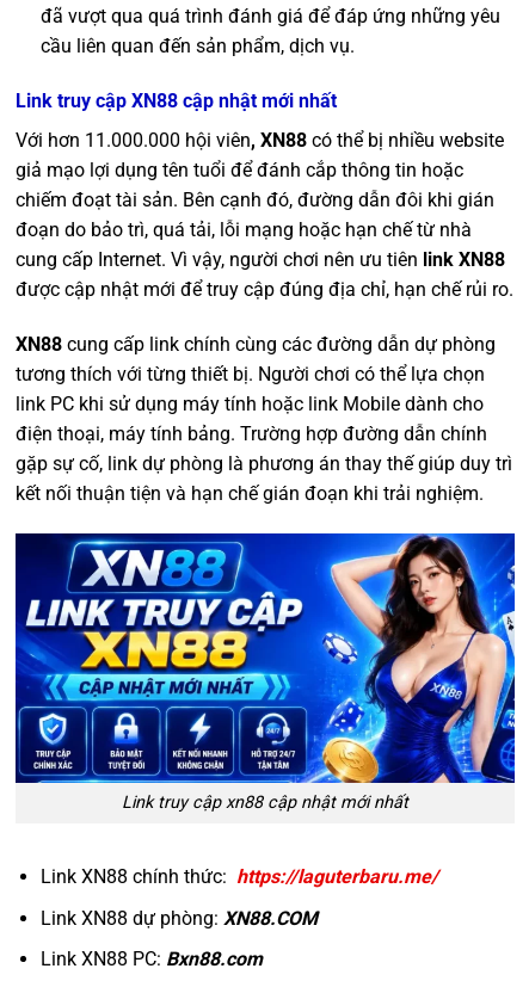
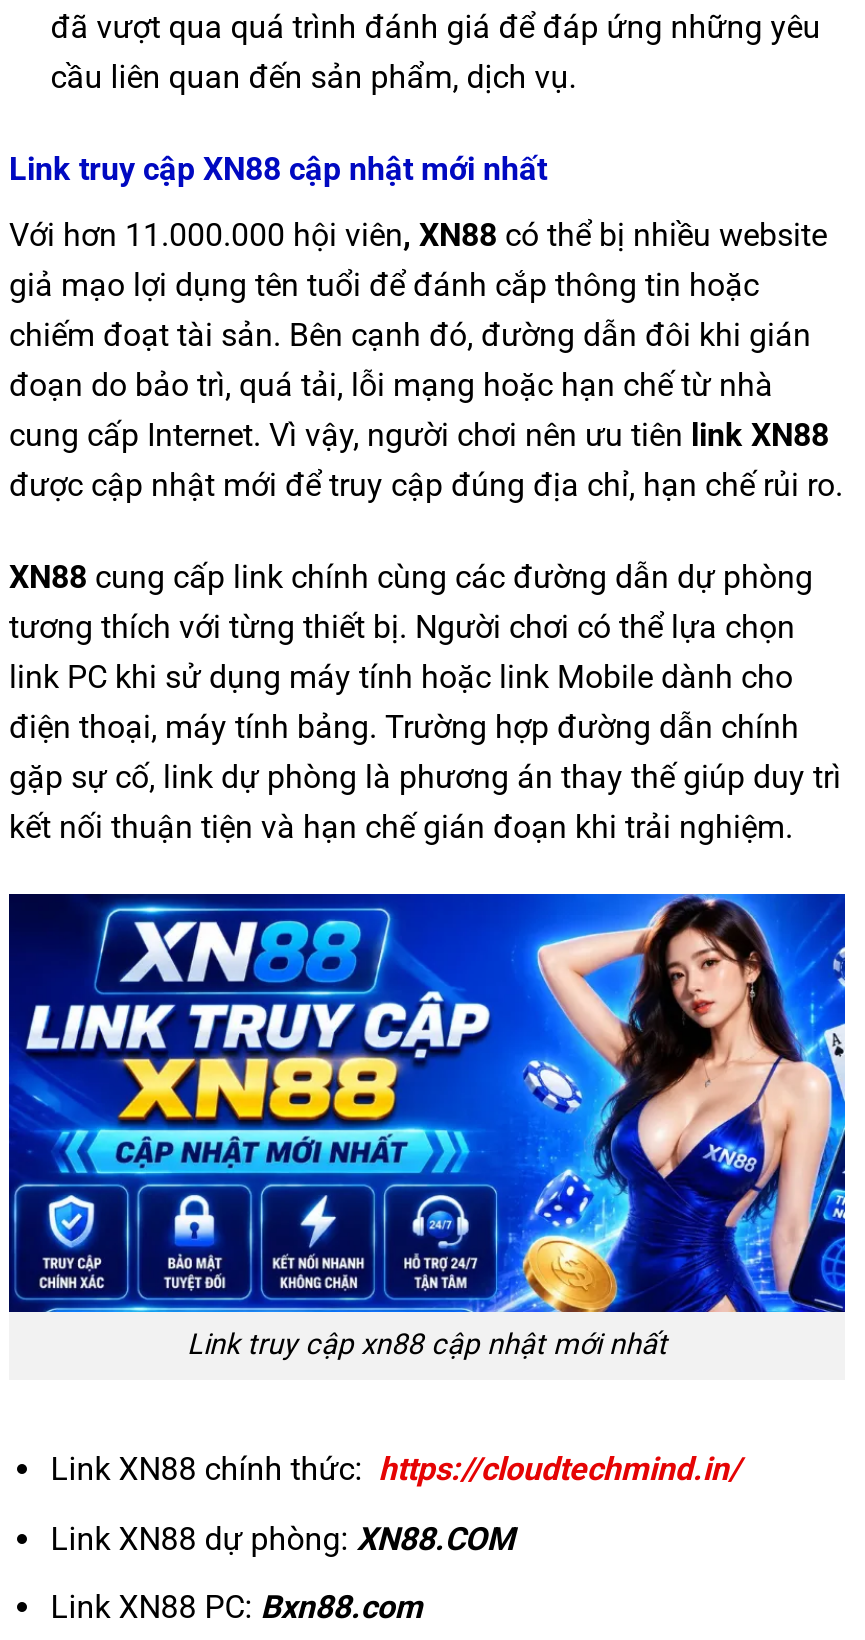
- Link XN88 chính thức: https://laguterbaru.me/
+ Link XN88 chính thức: https://cloudtechmind.in/
